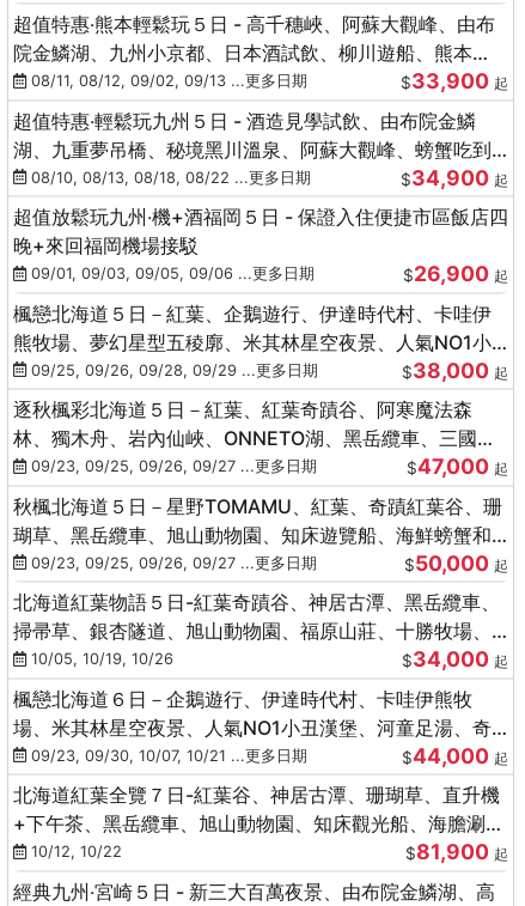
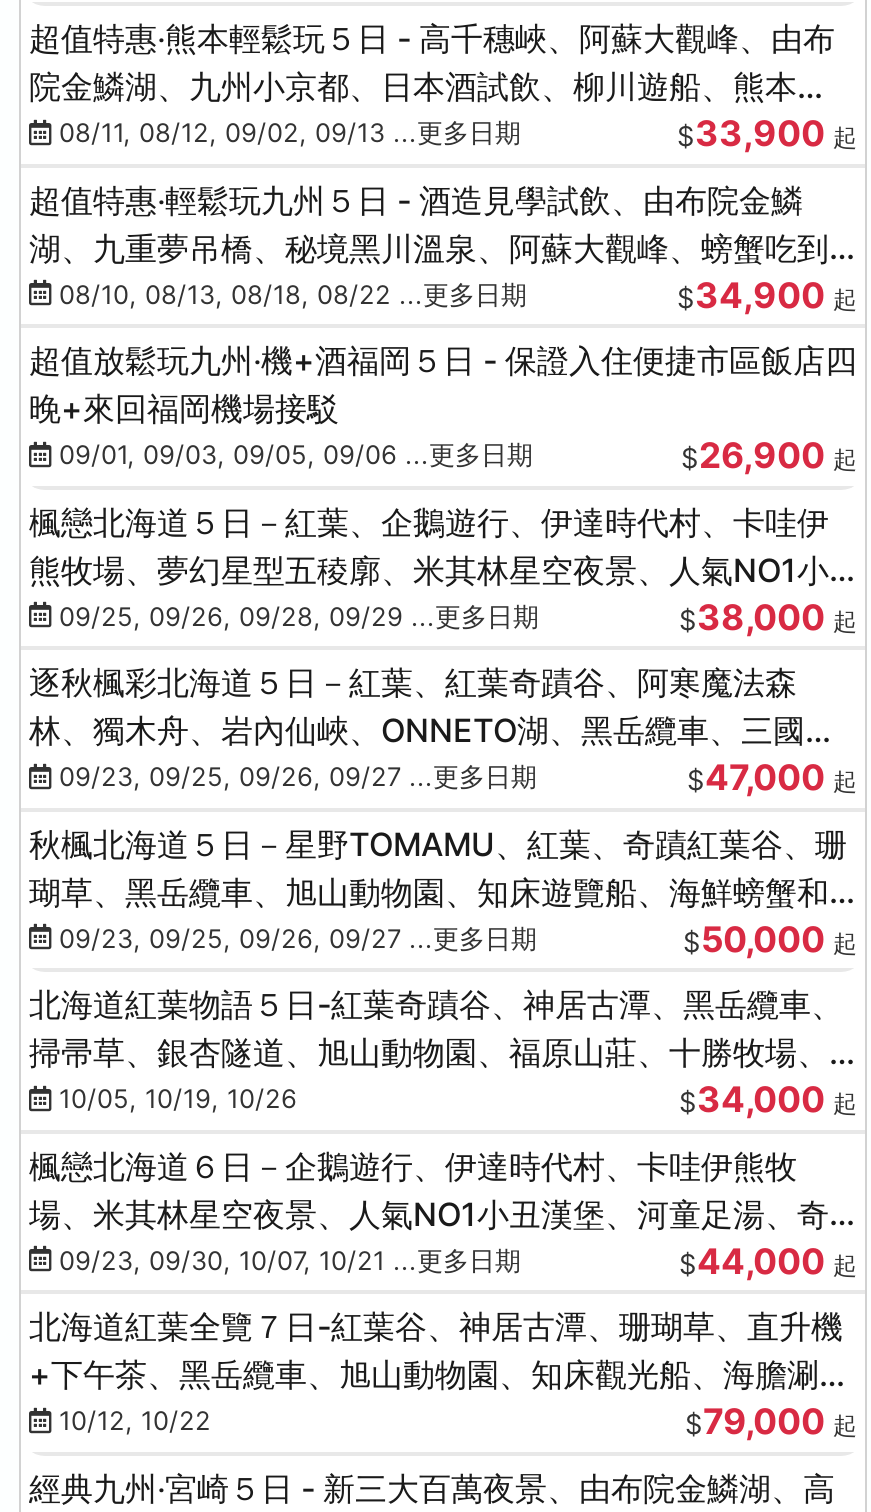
- $81,900 起
+ $79,000 起
